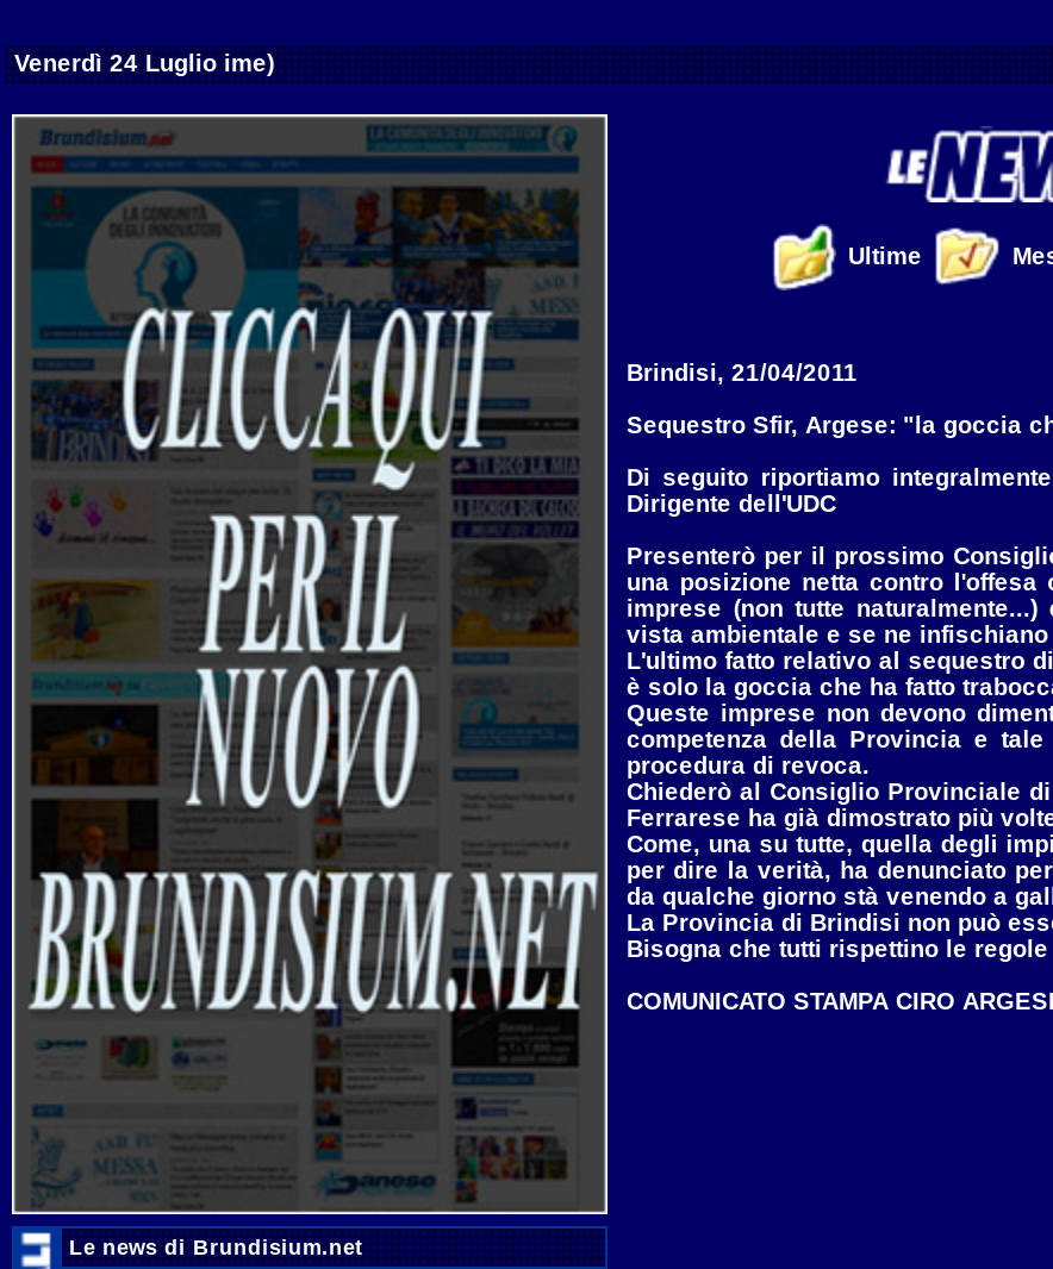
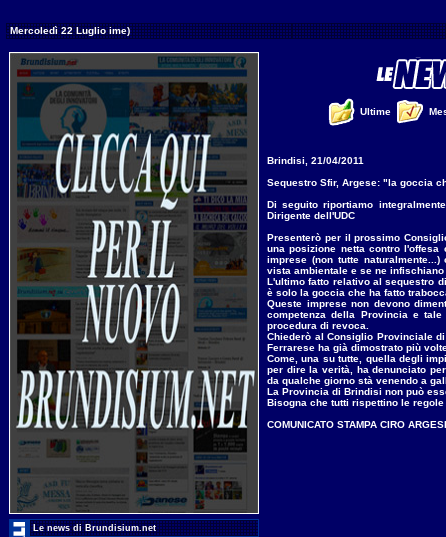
- Venerdì 24 Luglio ime)
+ Mercoledì 22 Luglio ime)
